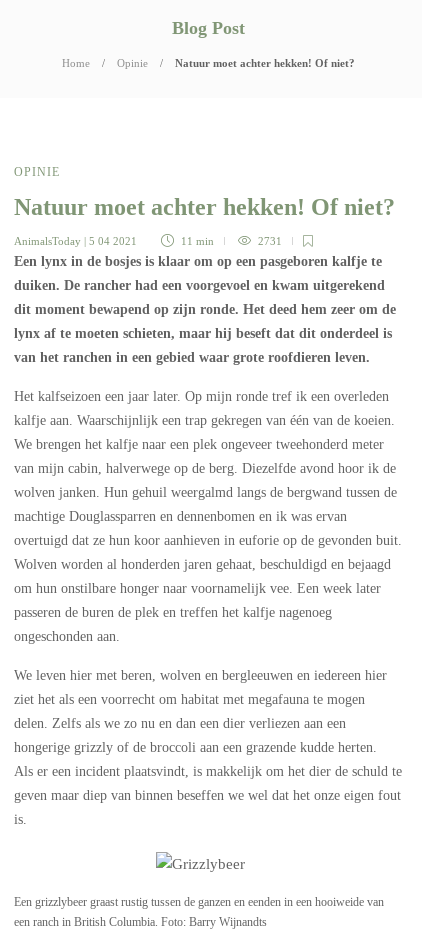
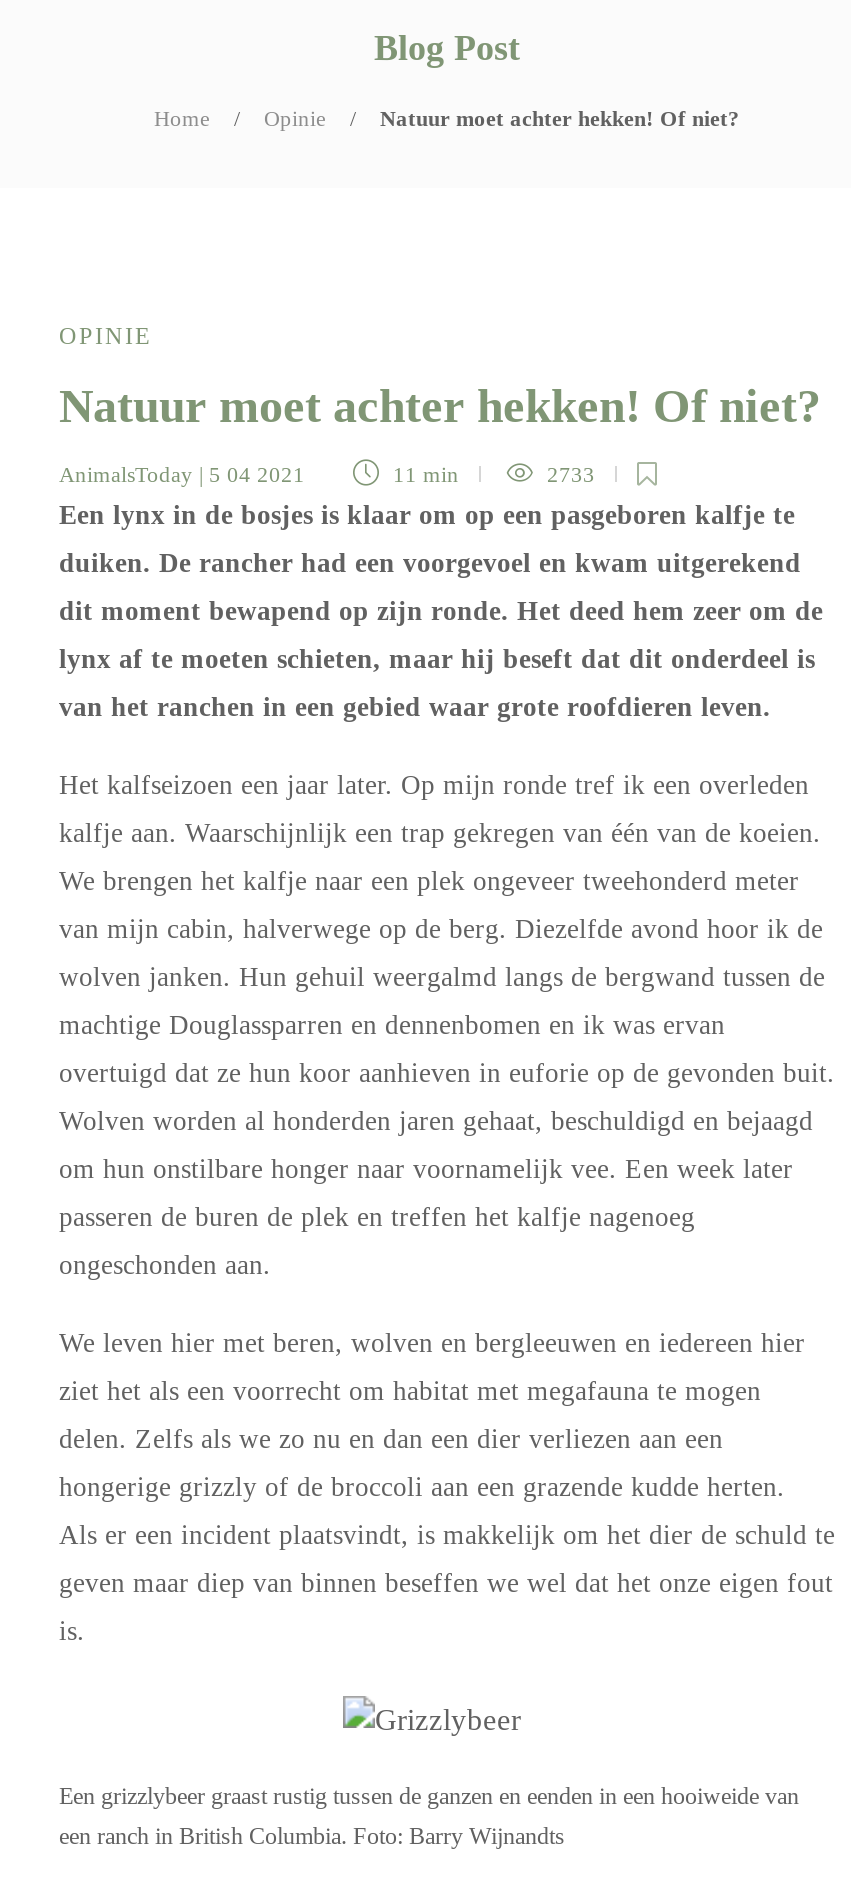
- 2731
+ 2733
